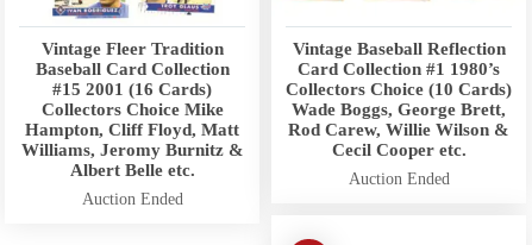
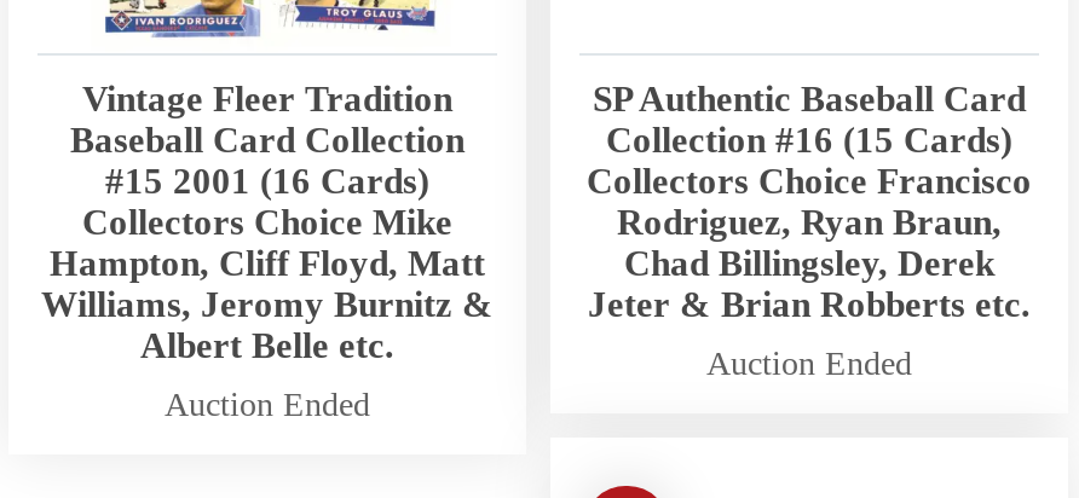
- Vintage Baseball Reflection
- Card Collection #1 1980’s
- Collectors Choice (10 Cards)
- Wade Boggs, George Brett,
- Rod Carew, Willie Wilson &
- Cecil Cooper etc.
+ SP Authentic Baseball Card
+ Collection #16 (15 Cards)
+ Collectors Choice Francisco
+ Rodriguez, Ryan Braun,
+ Chad Billingsley, Derek
+ Jeter & Brian Robberts etc.
